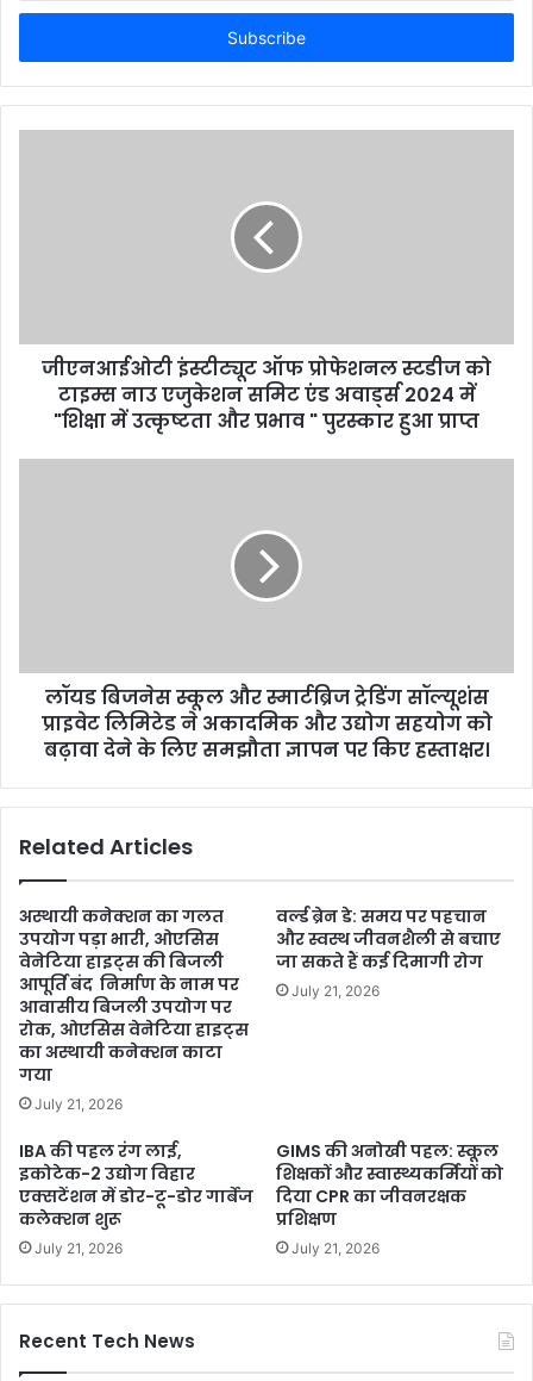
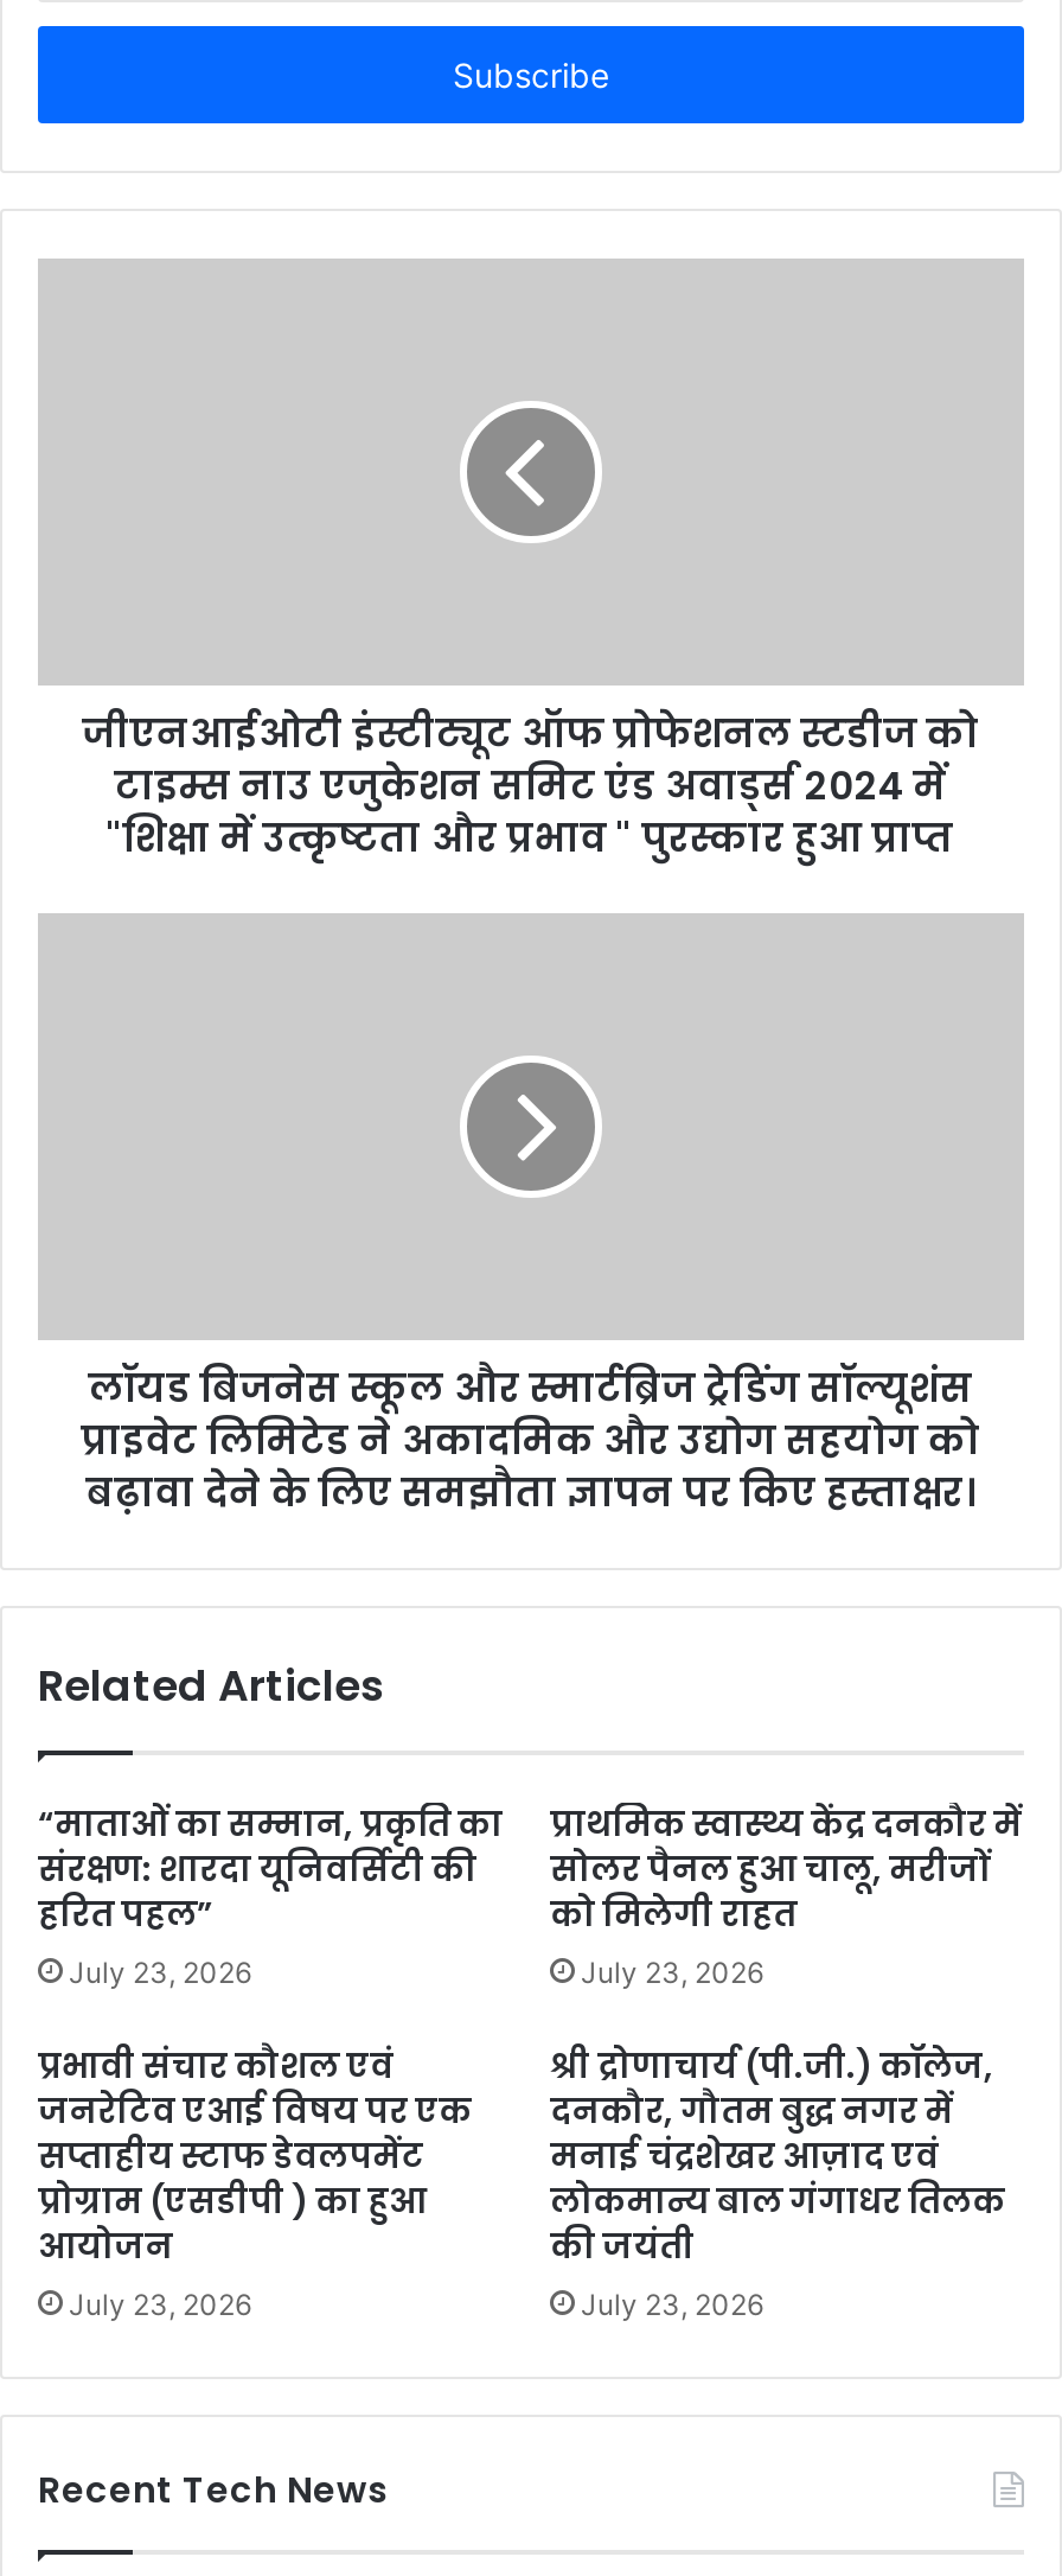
- अस्थायी कनेक्शन का गलत
- उपयोग पड़ा भारी, ओएसिस
- वेनेटिया हाइट्स की बिजली
- आपूर्ति बंद निर्माण के नाम पर
- आवासीय बिजली उपयोग पर
- रोक, ओएसिस वेनेटिया हाइट्स
- का अस्थायी कनेक्शन काटा
- गया
- July 21, 2026
+ “माताओं का सम्मान, प्रकृति का
+ संरक्षण: शारदा यूनिवर्सिटी की
+ हरित पहल”
+ July 23, 2026

- वर्ल्ड ब्रेन डे: समय पर पहचान
- और स्वस्थ जीवनशैली से बचाए
- जा सकते हैं कई दिमागी रोग
- July 21, 2026
+ प्राथमिक स्वास्थ्य केंद्र दनकौर में
+ सोलर पैनल हुआ चालू, मरीजों
+ को मिलेगी राहत
+ July 23, 2026

- IBA की पहल रंग लाई,
- इकोटेक-2 उद्योग विहार
- एक्सटेंशन में डोर-टू-डोर गार्बेज
- कलेक्शन शुरू
- July 21, 2026
+ प्रभावी संचार कौशल एवं
+ जनरेटिव एआई विषय पर एक
+ सप्ताहीय स्टाफ डेवलपमेंट
+ प्रोग्राम (एसडीपी ) का हुआ
+ आयोजन
+ July 23, 2026

- GIMS की अनोखी पहल: स्कूल
- शिक्षकों और स्वास्थ्यकर्मियों को
- दिया CPR का जीवनरक्षक
- प्रशिक्षण
- July 21, 2026
+ श्री द्रोणाचार्य (पी.जी.) कॉलेज,
+ दनकौर, गौतम बुद्ध नगर में
+ मनाई चंद्रशेखर आज़ाद एवं
+ लोकमान्य बाल गंगाधर तिलक
+ की जयंती
+ July 23, 2026
